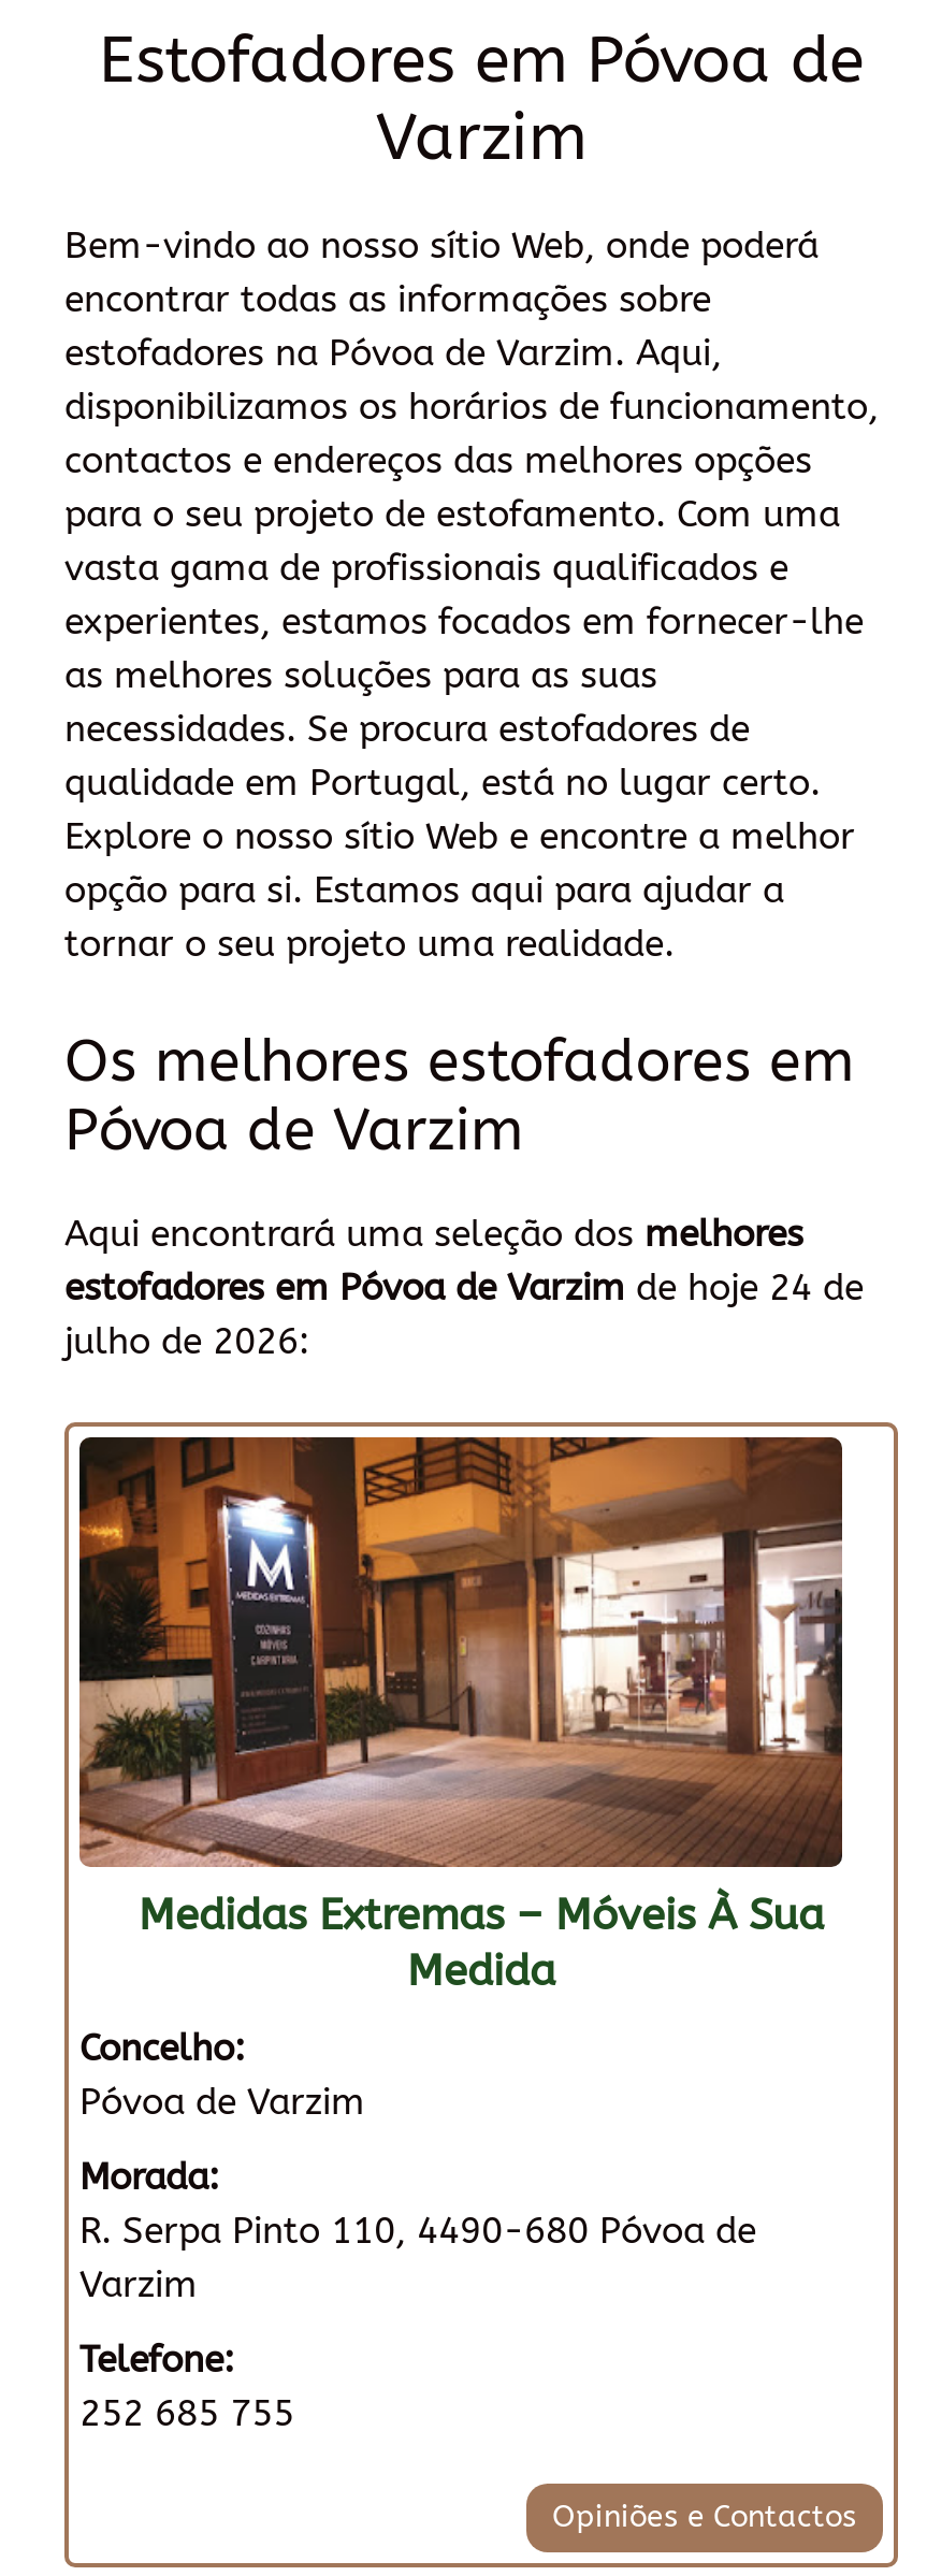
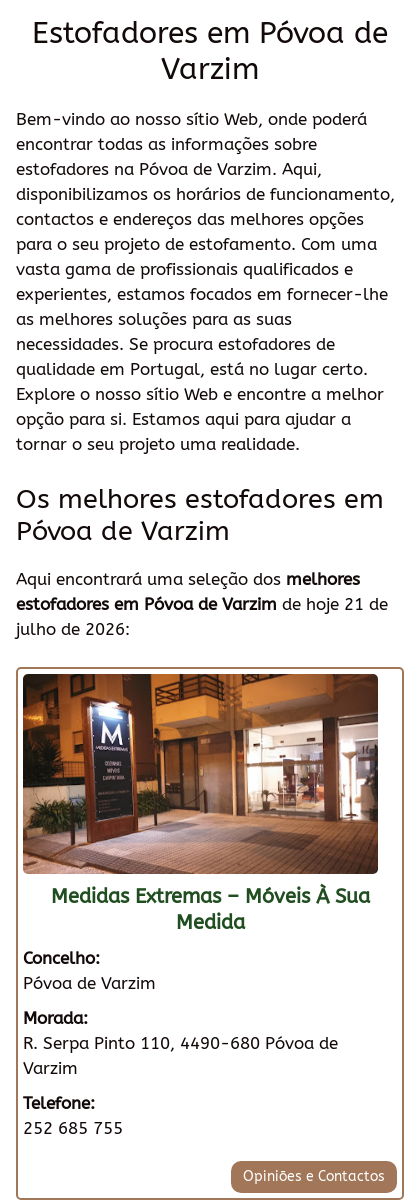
- estofadores em Póvoa de Varzim de hoje 24 de
+ estofadores em Póvoa de Varzim de hoje 21 de
